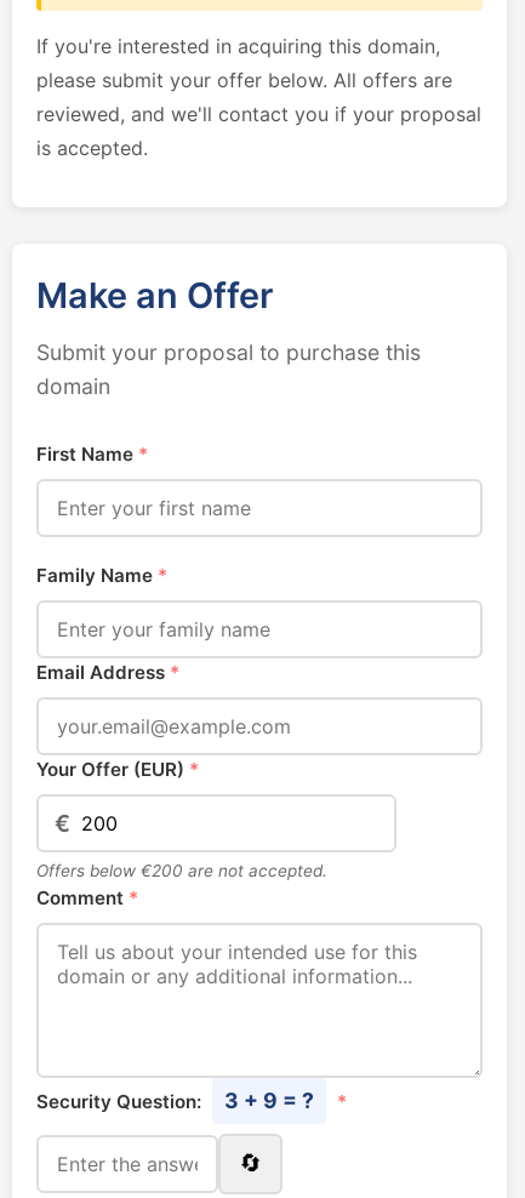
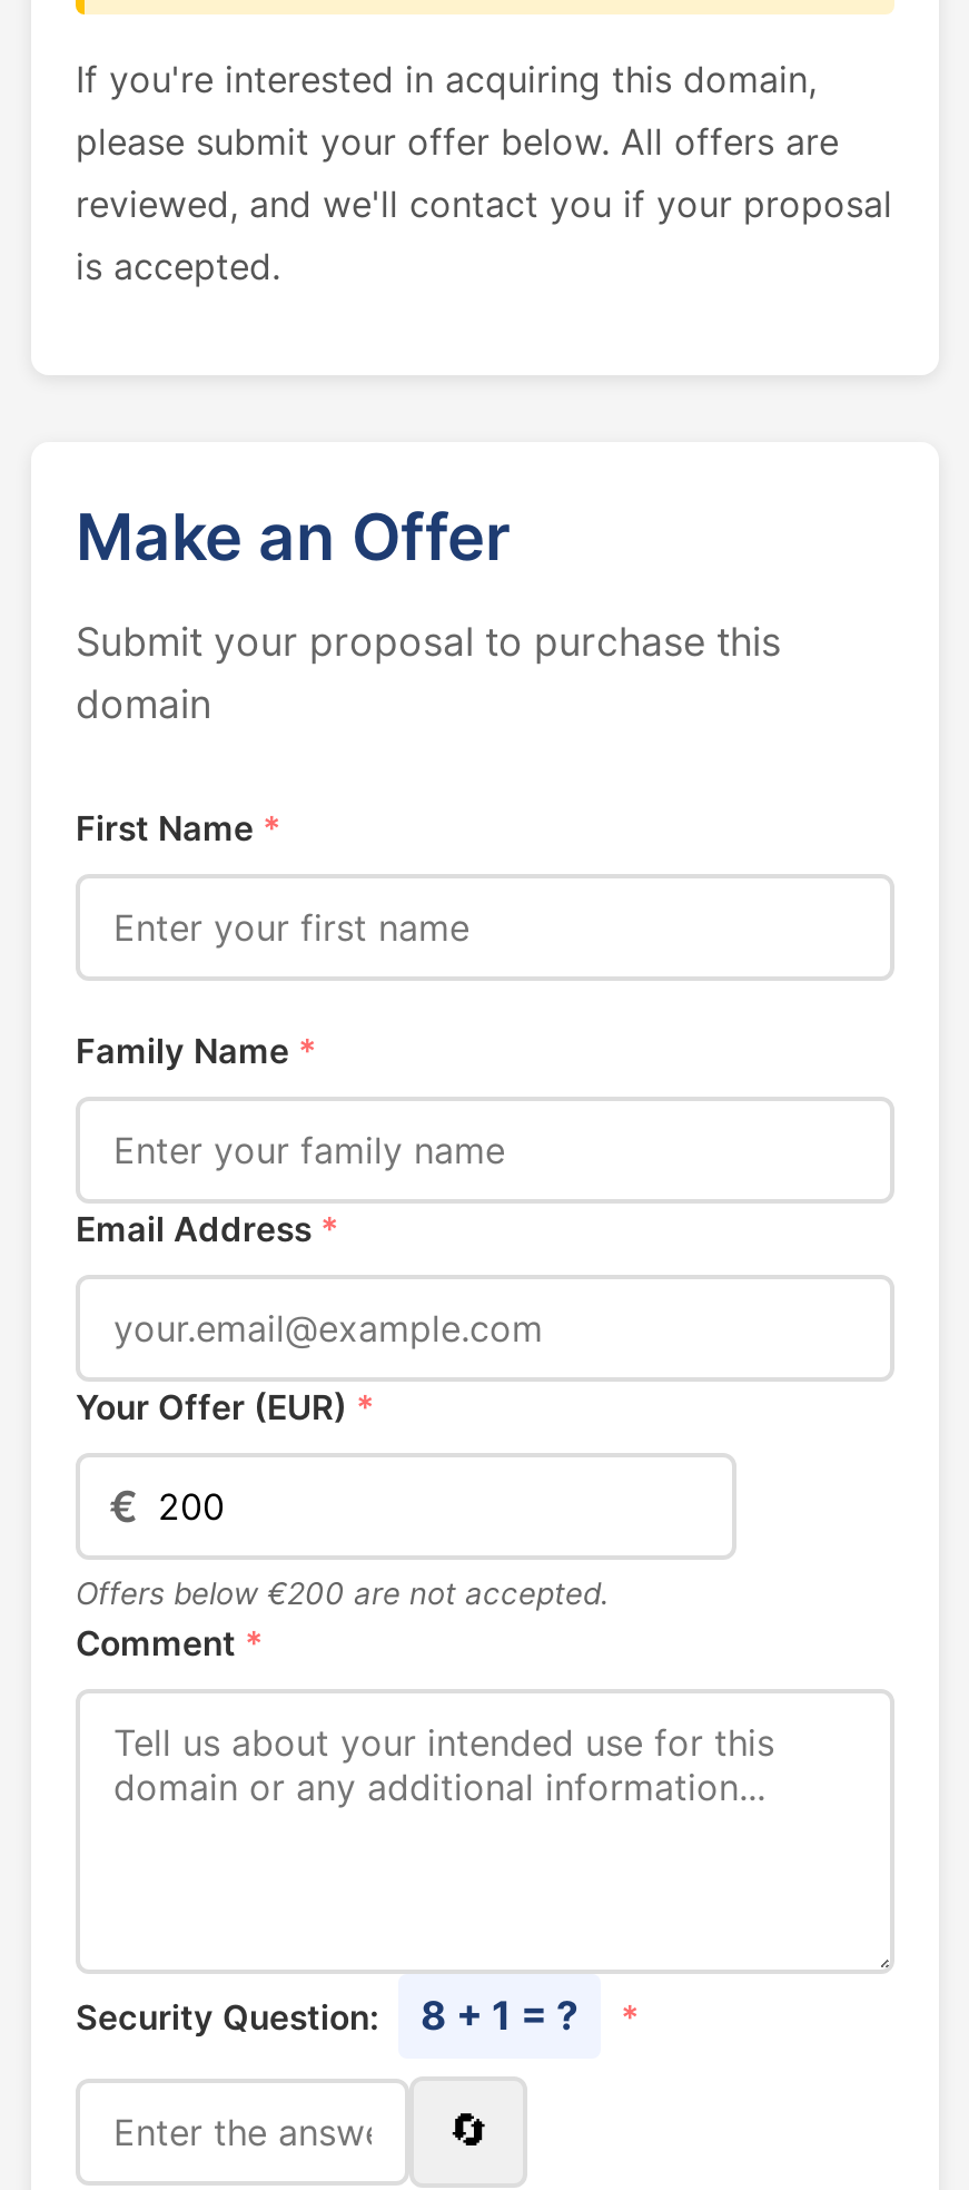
- 3 + 9 = ?
+ 8 + 1 = ?
